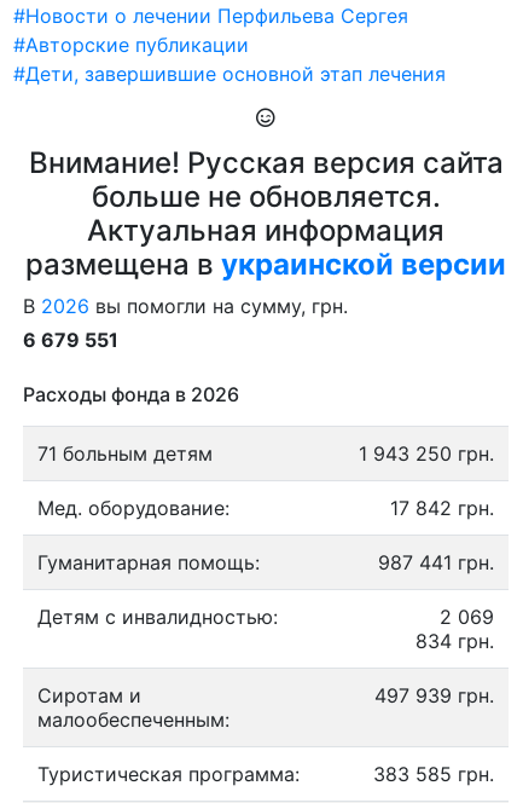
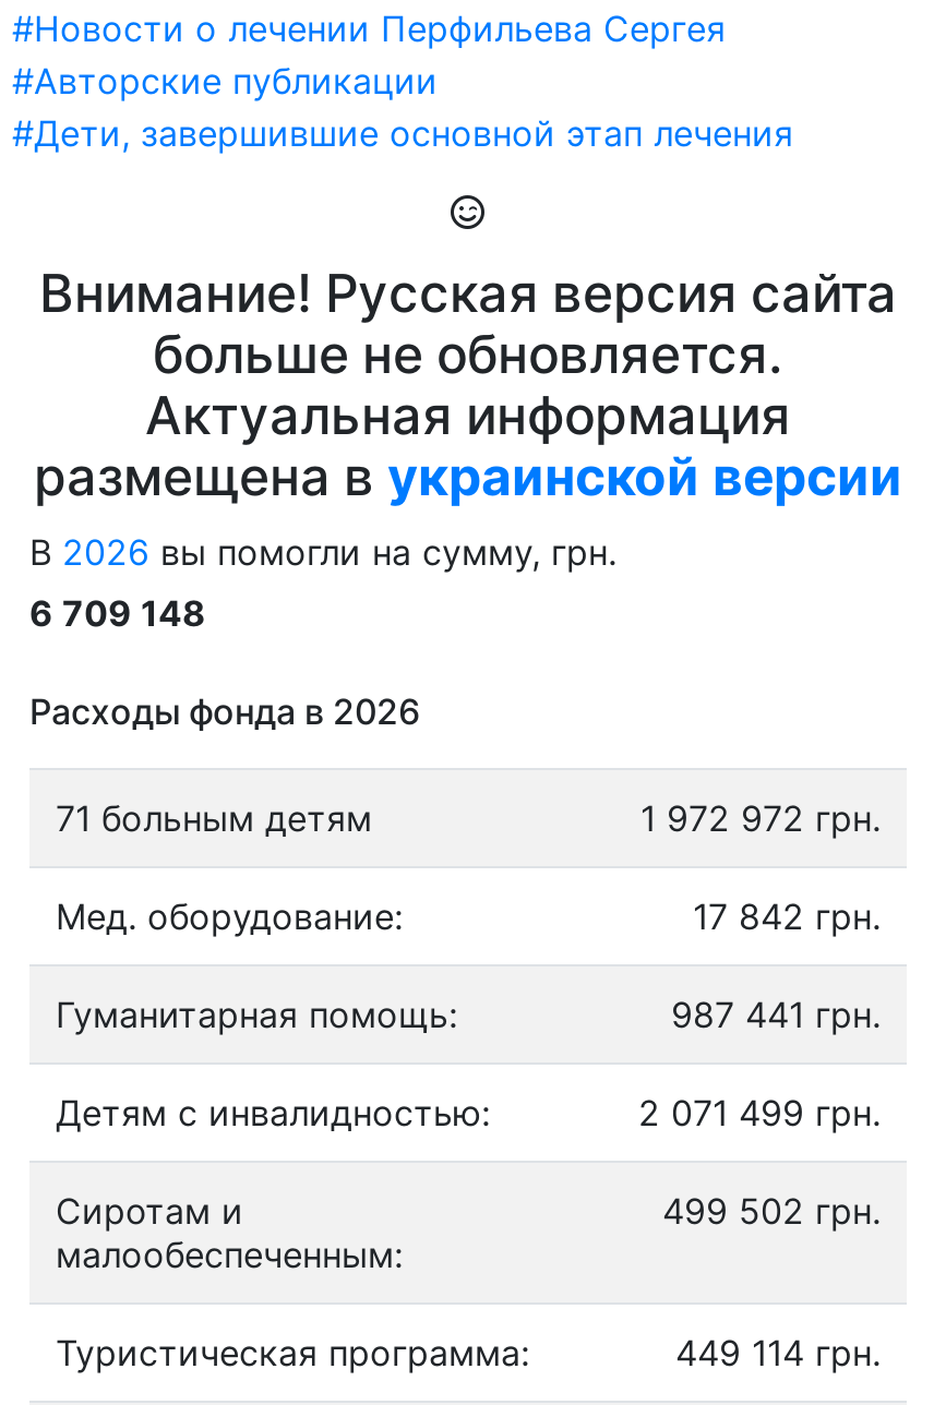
- 6 679 551
+ 6 709 148

- 1 943 250 грн.
+ 1 972 972 грн.

- 2 069
- 834 грн.
+ 2 071 499 грн.

- 497 939 грн.
+ 499 502 грн.

- 383 585 грн.
+ 449 114 грн.
